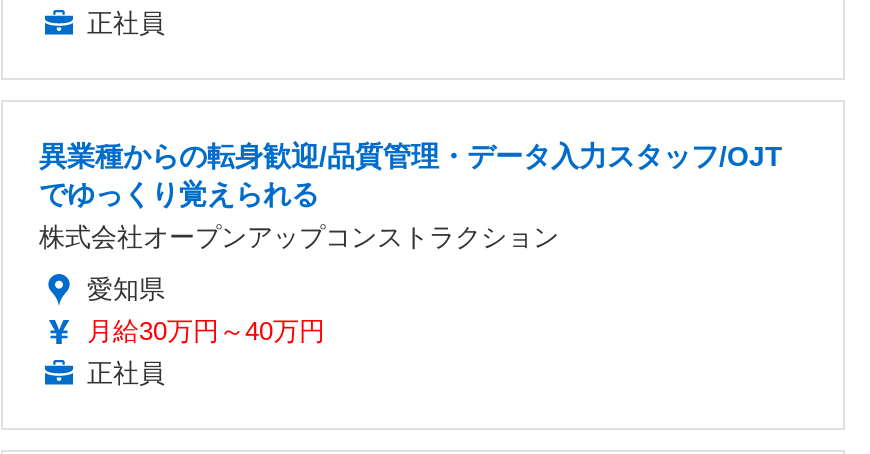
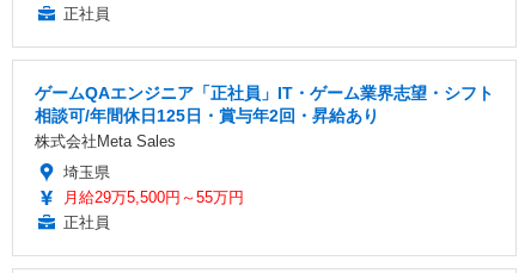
- 異業種からの転身歓迎/品質管理・データ入力スタッフ/OJT
- でゆっくり覚えられる
- 株式会社オープンアップコンストラクション
+ ゲームQAエンジニア「正社員」IT・ゲーム業界志望・シフト
+ 相談可/年間休日125日・賞与年2回・昇給あり
+ 株式会社Meta Sales

- 愛知県
- 月給30万円～40万円
+ 埼玉県
+ 月給29万5,500円～55万円
